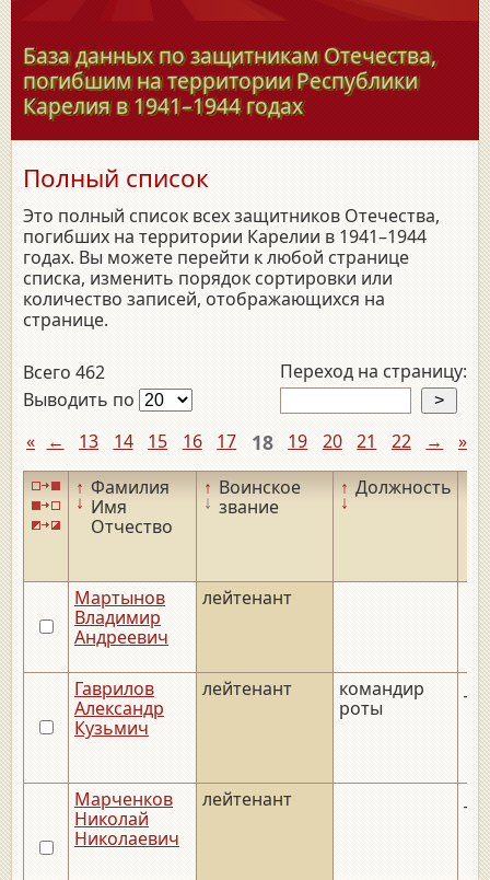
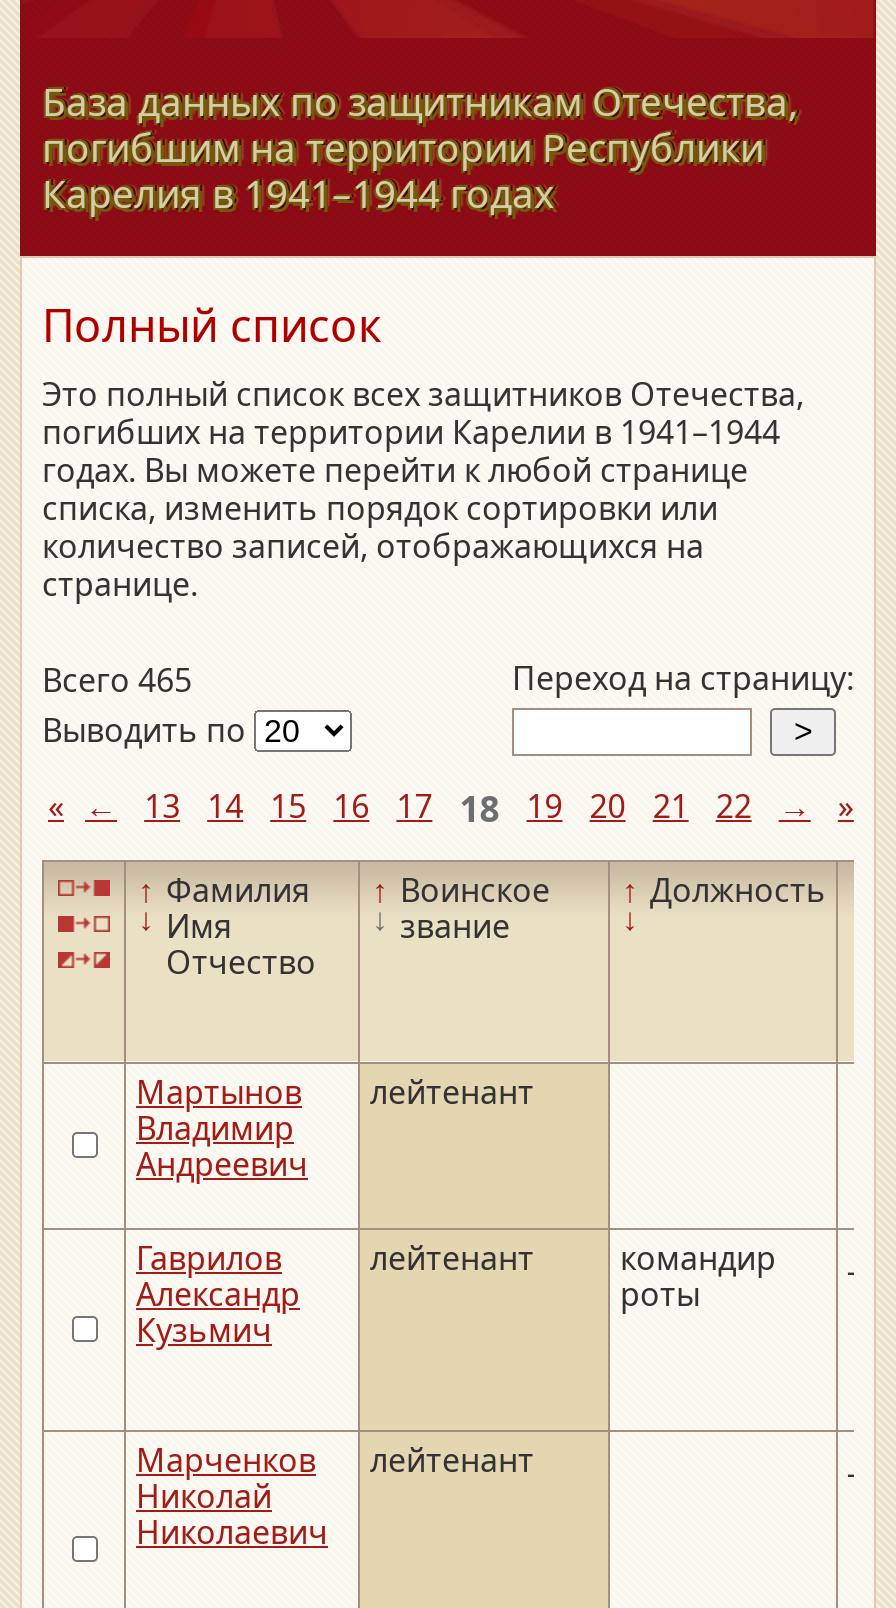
- Всего 462
+ Всего 465
